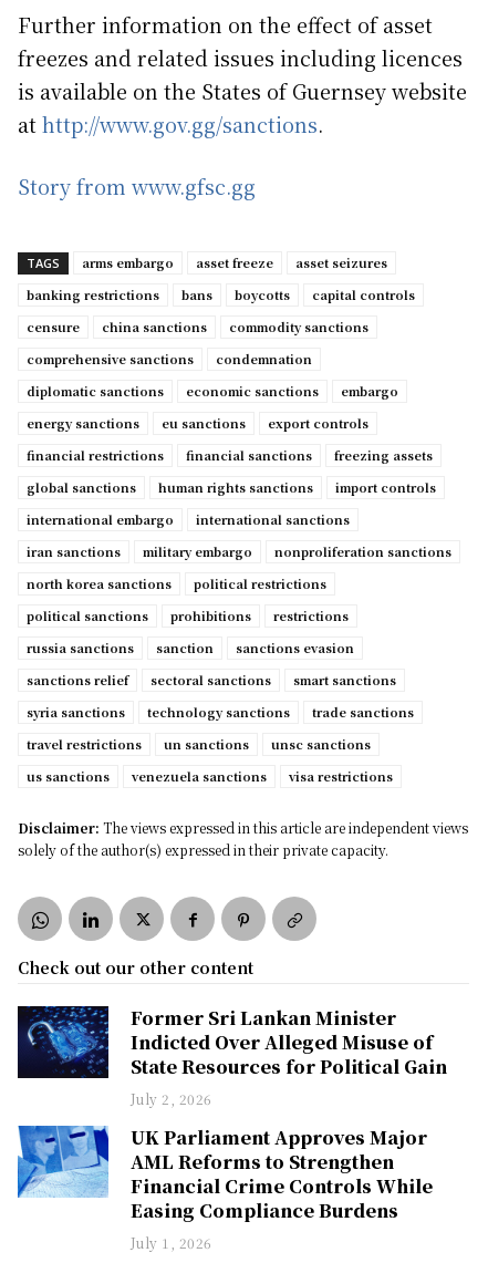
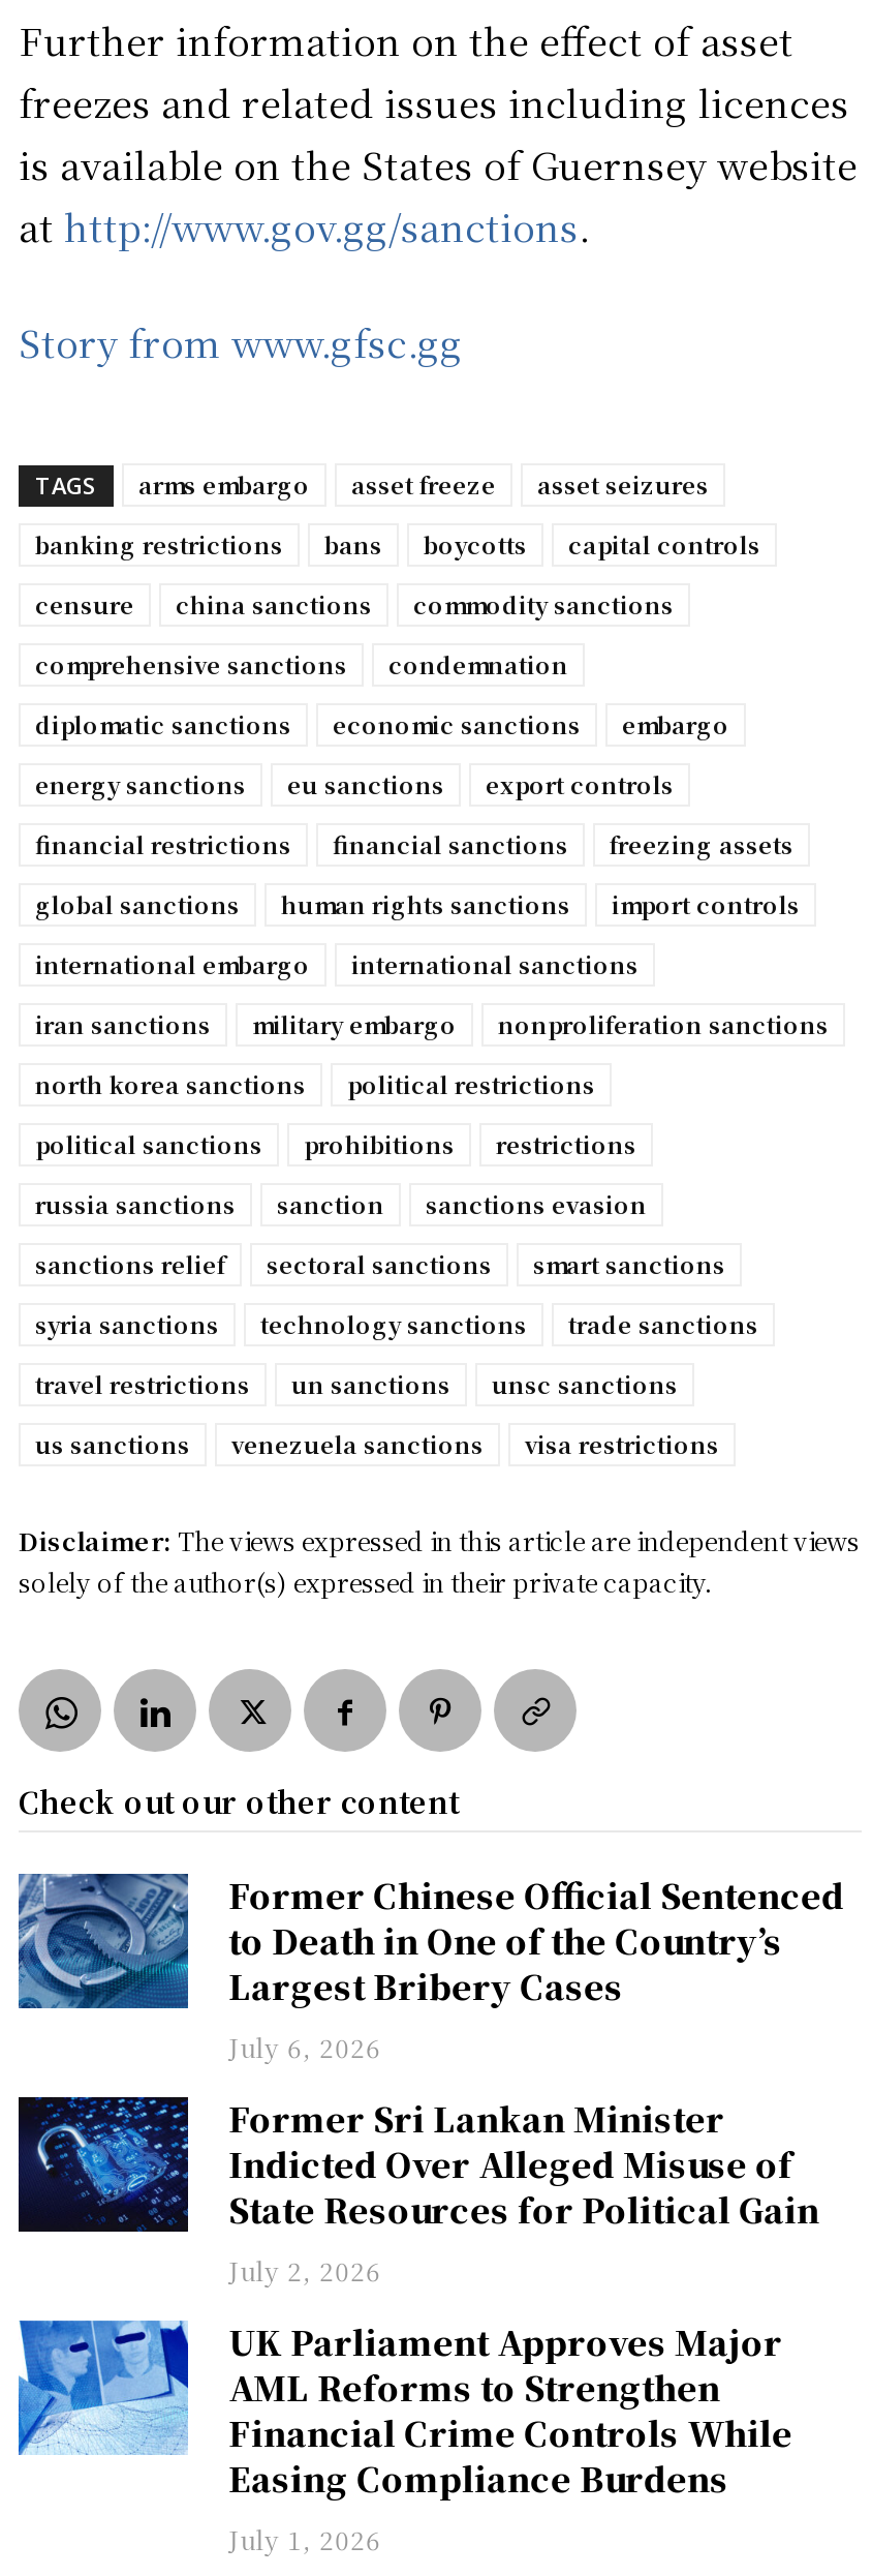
+ [image]
+ Former Chinese Official Sentenced
+ to Death in One of the Country’s
+ Largest Bribery Cases
+ July 6, 2026
